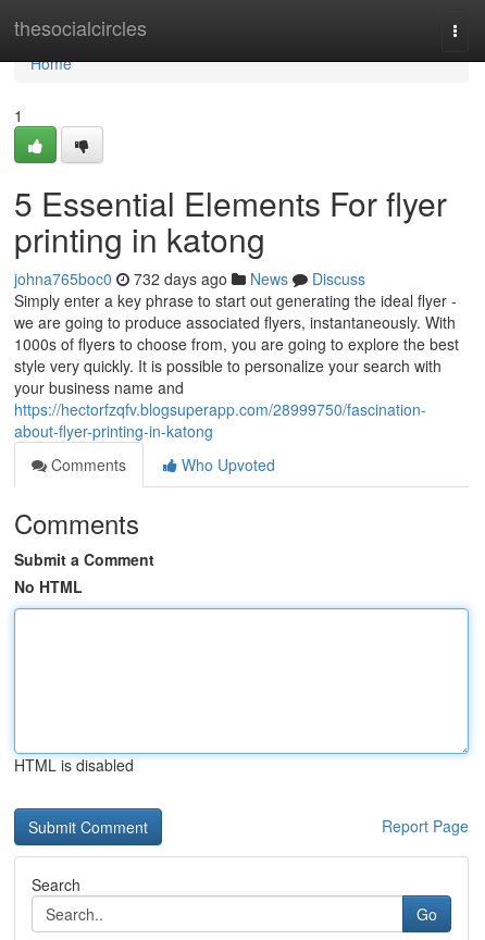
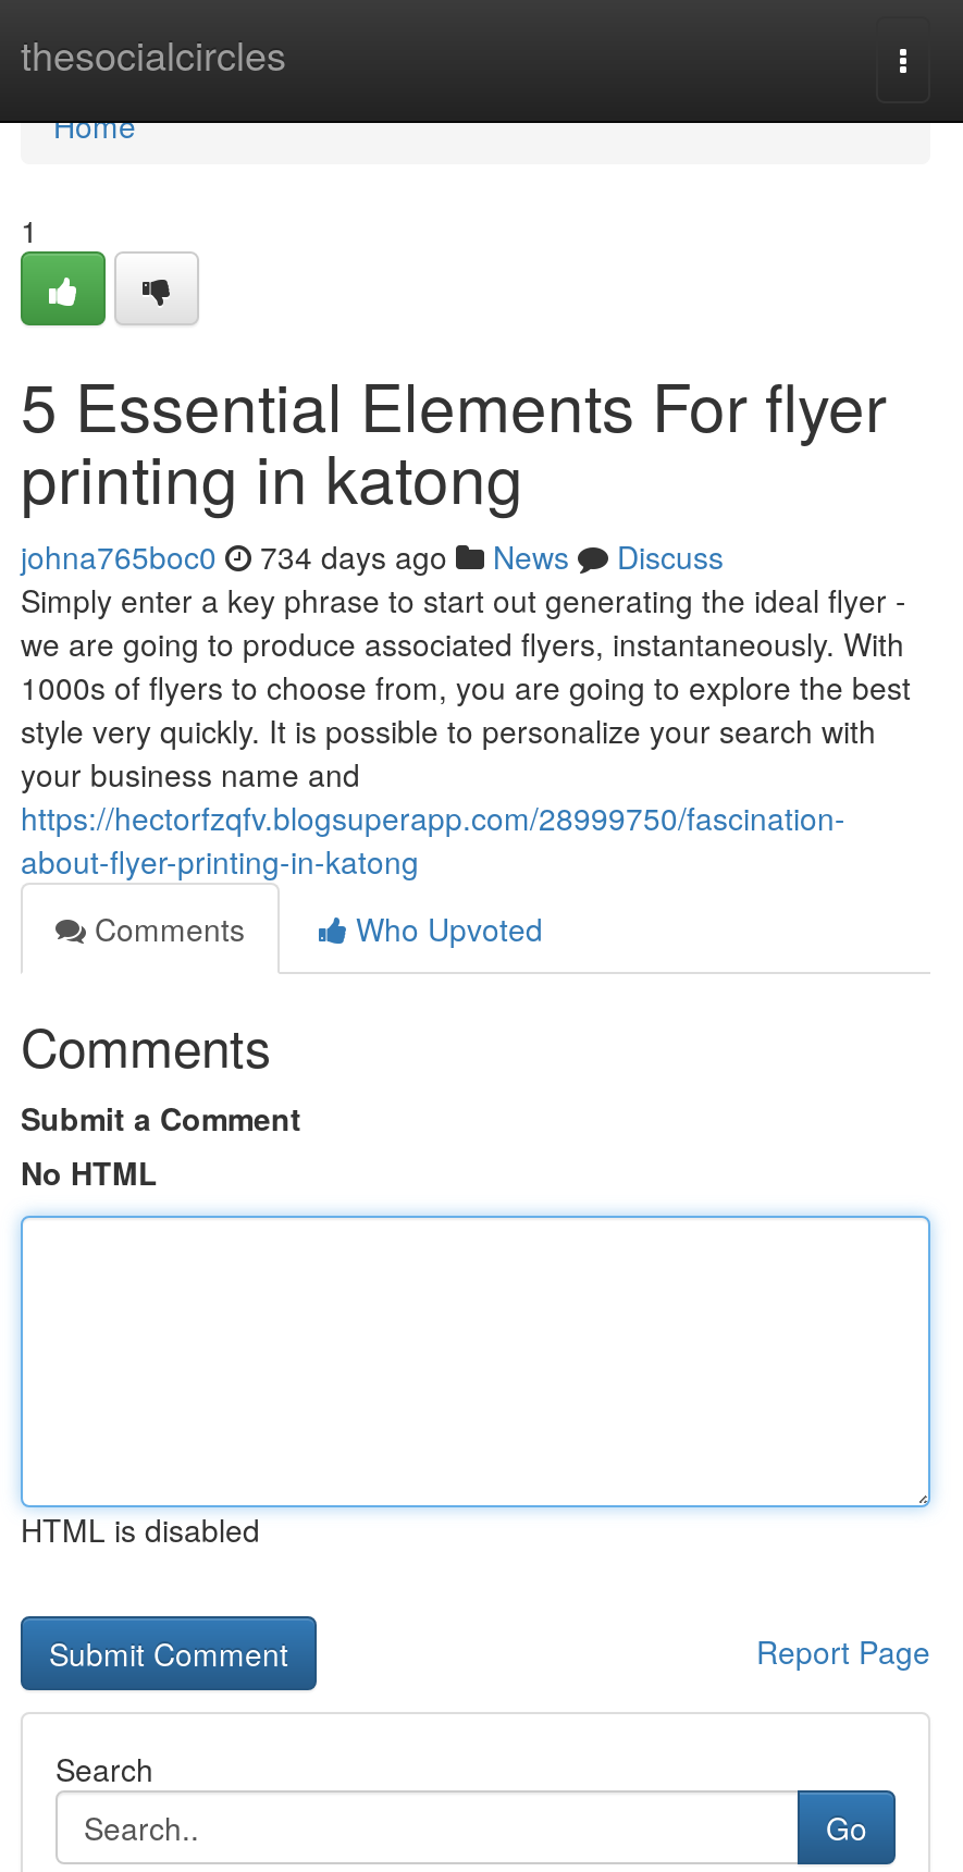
- johna765boc0 732 days ago News Discuss
+ johna765boc0 734 days ago News Discuss
